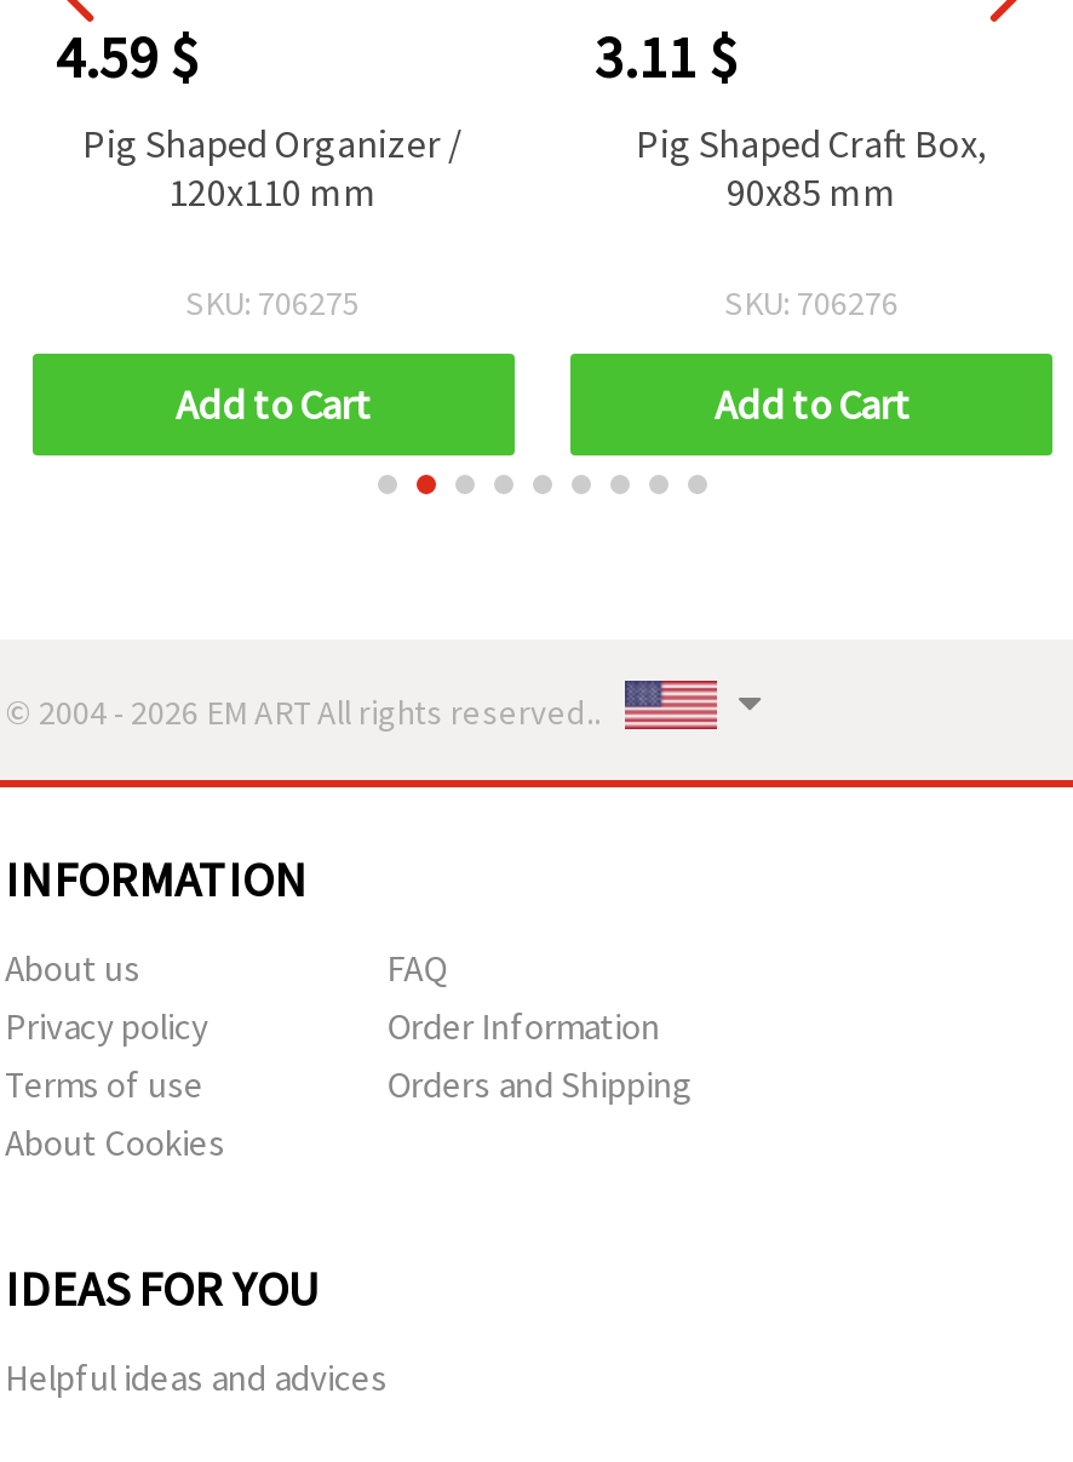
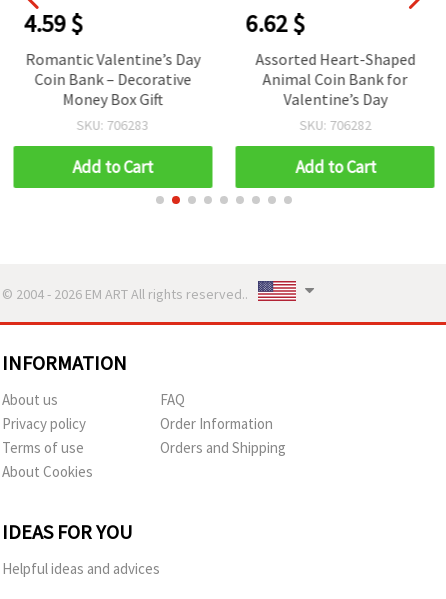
- 3.11 $
- Pig Shaped Craft Box,
- 90x85 mm
- SKU: 706276
+ 6.62 $
+ Assorted Heart-Shaped
+ Animal Coin Bank for
+ Valentine’s Day
+ SKU: 706282

- Pig Shaped Organizer /
- 120x110 mm
- SKU: 706275
+ Romantic Valentine’s Day
+ Coin Bank – Decorative
+ Money Box Gift
+ SKU: 706283
